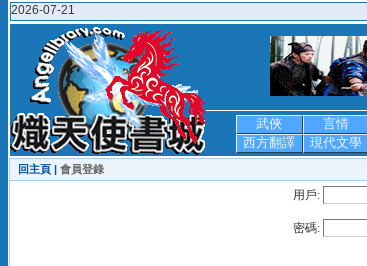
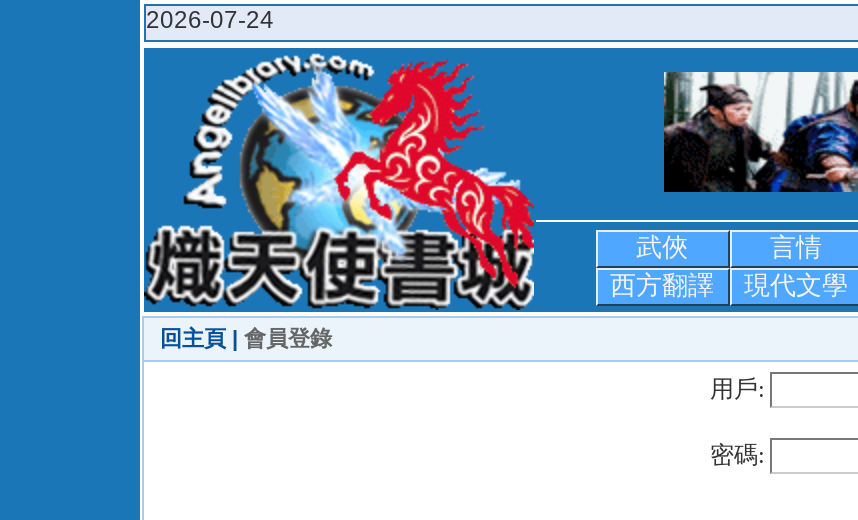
- 2026-07-21
+ 2026-07-24
